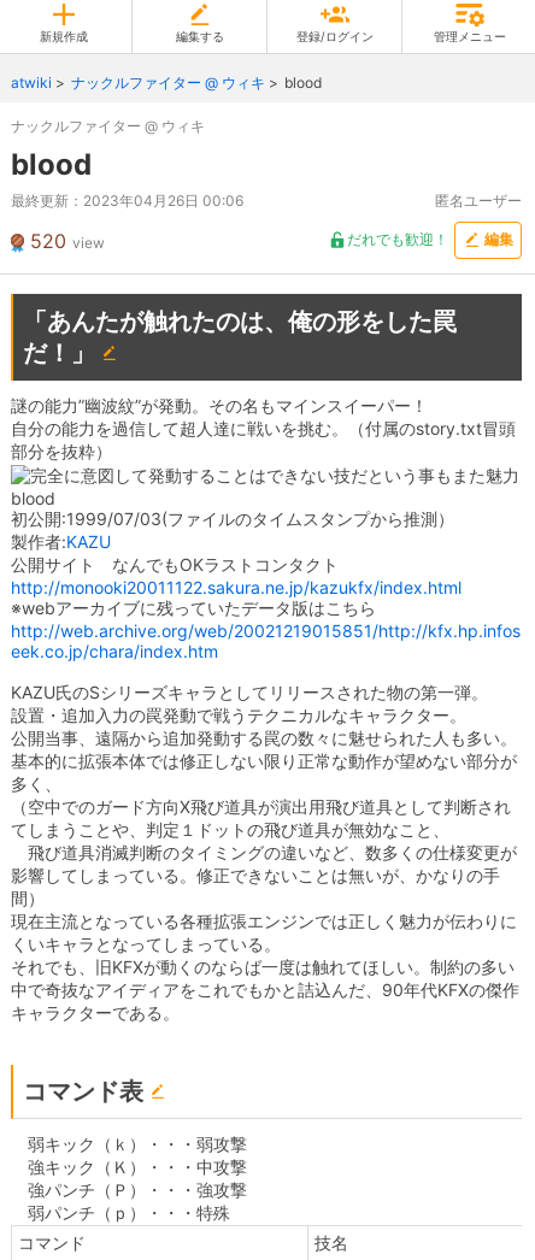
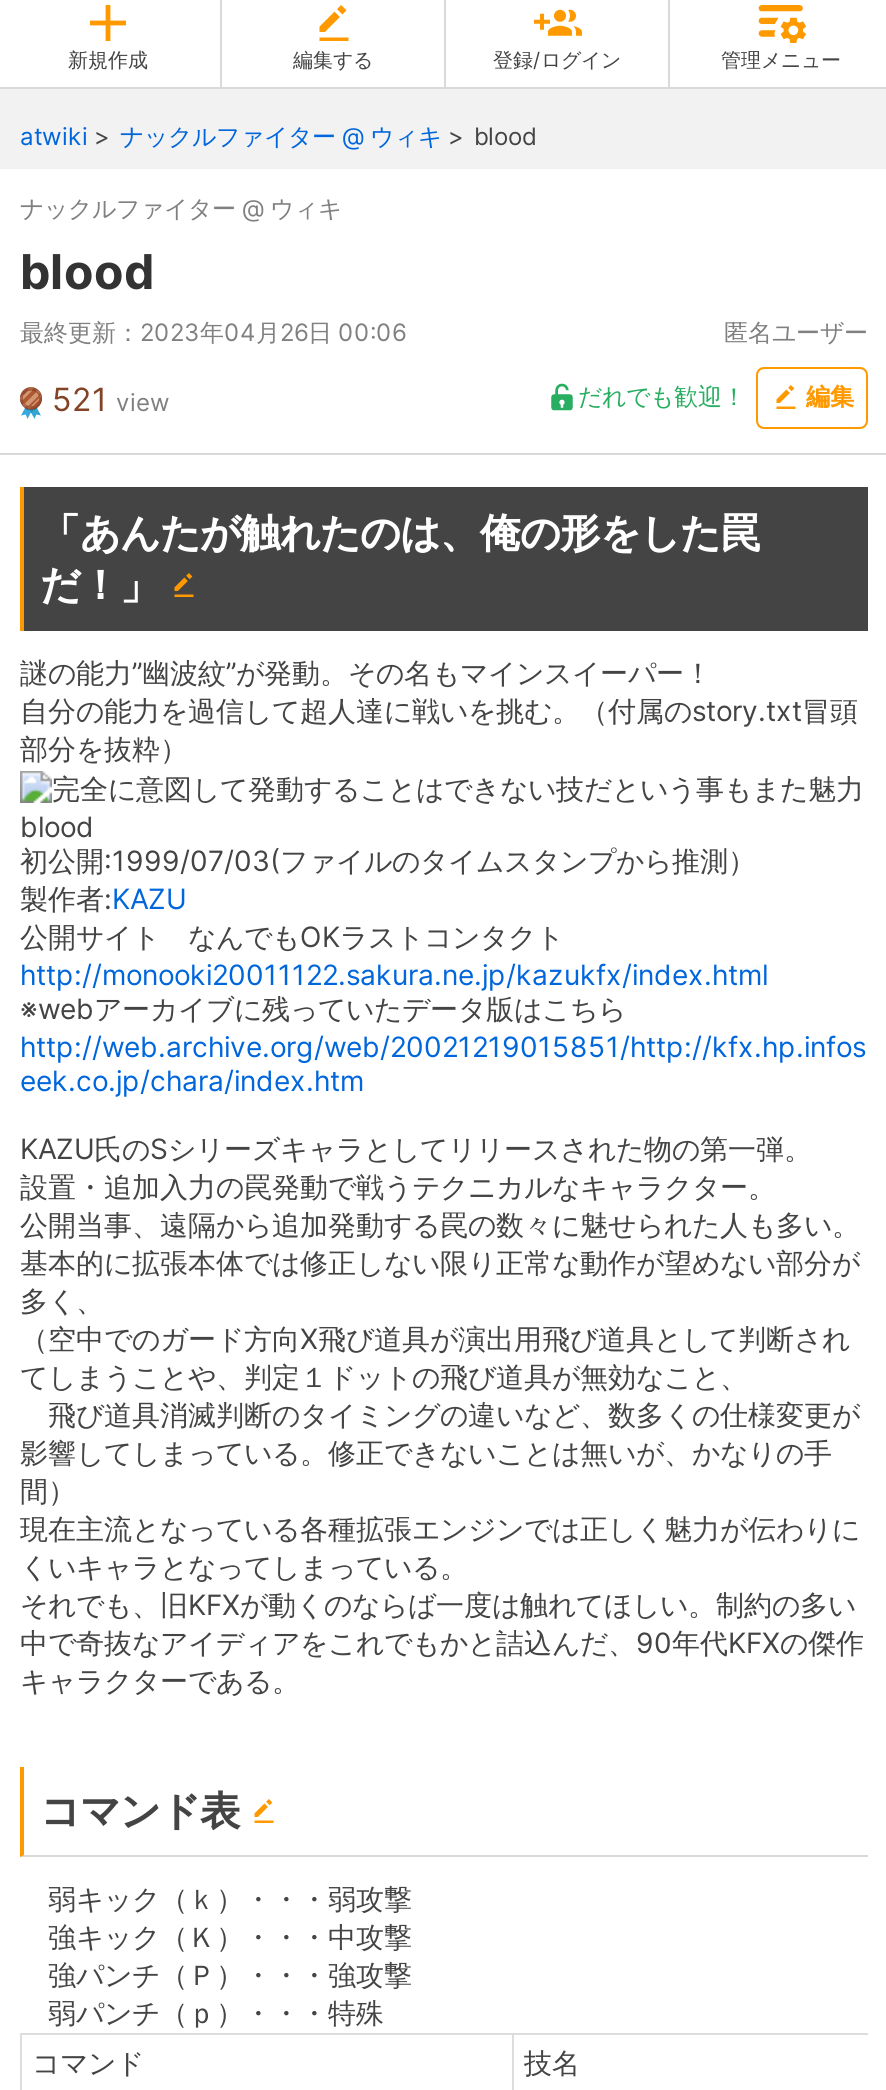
- 520 view
+ 521 view
